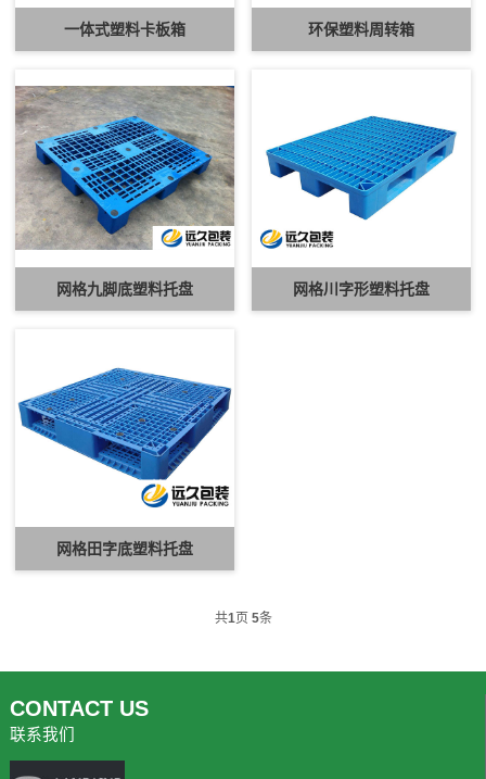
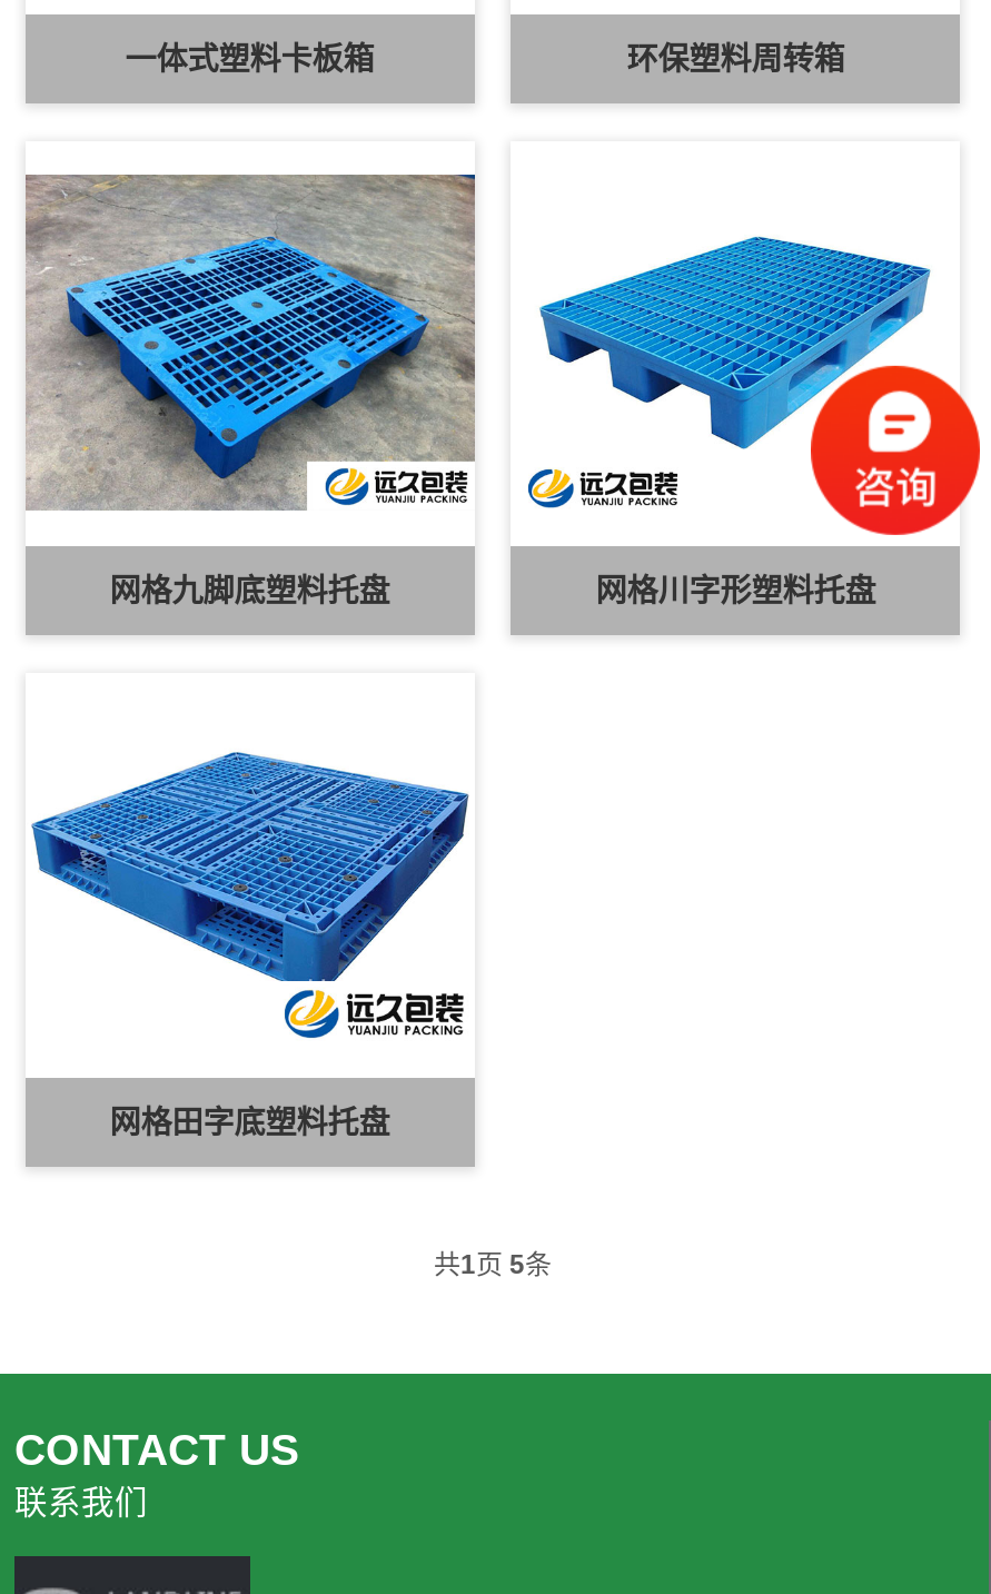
+ [image]
